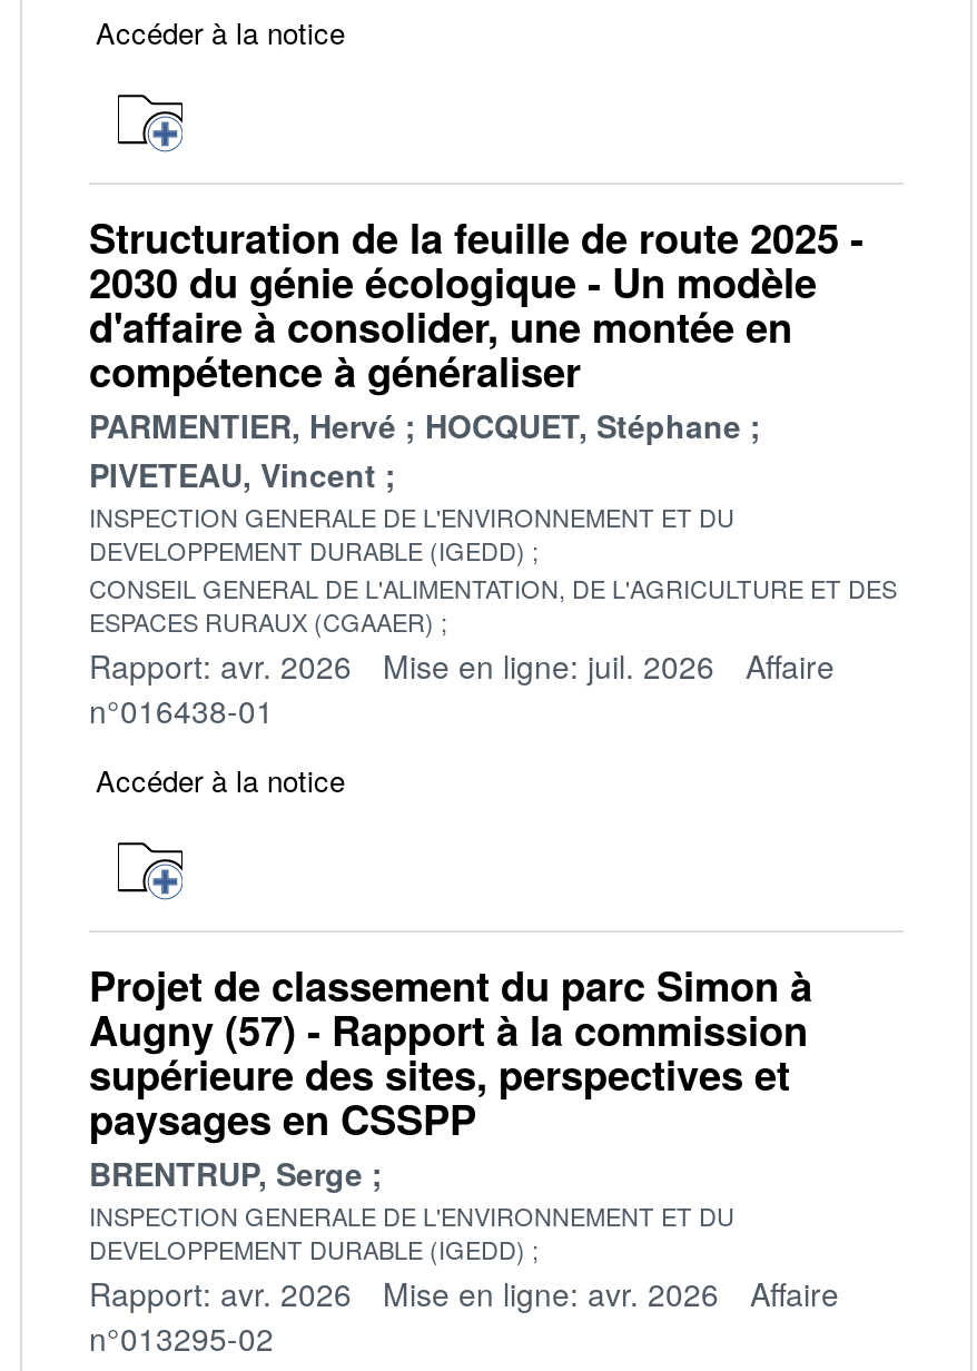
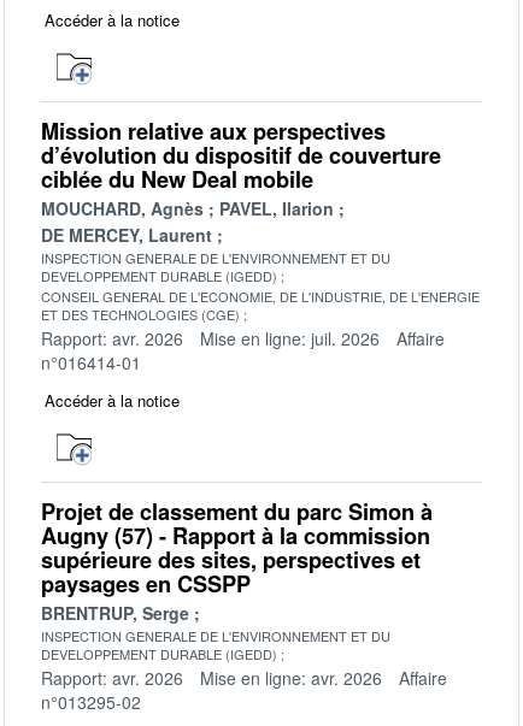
- Structuration de la feuille de route 2025 -
- 2030 du génie écologique - Un modèle
- d'affaire à consolider, une montée en
- compétence à généraliser
- PARMENTIER, Hervé
- HOCQUET, Stéphane
- PIVETEAU, Vincent
+ Mission relative aux perspectives
+ d’évolution du dispositif de couverture
+ ciblée du New Deal mobile
+ MOUCHARD, Agnès
+ PAVEL, Ilarion
+ DE MERCEY, Laurent

- CONSEIL GENERAL DE L'ALIMENTATION, DE L'AGRICULTURE ET DES
- ESPACES RURAUX (CGAAER)
+ CONSEIL GENERAL DE L'ECONOMIE, DE L'INDUSTRIE, DE L'ENERGIE
+ ET DES TECHNOLOGIES (CGE)

- n°016438-01
+ n°016414-01
